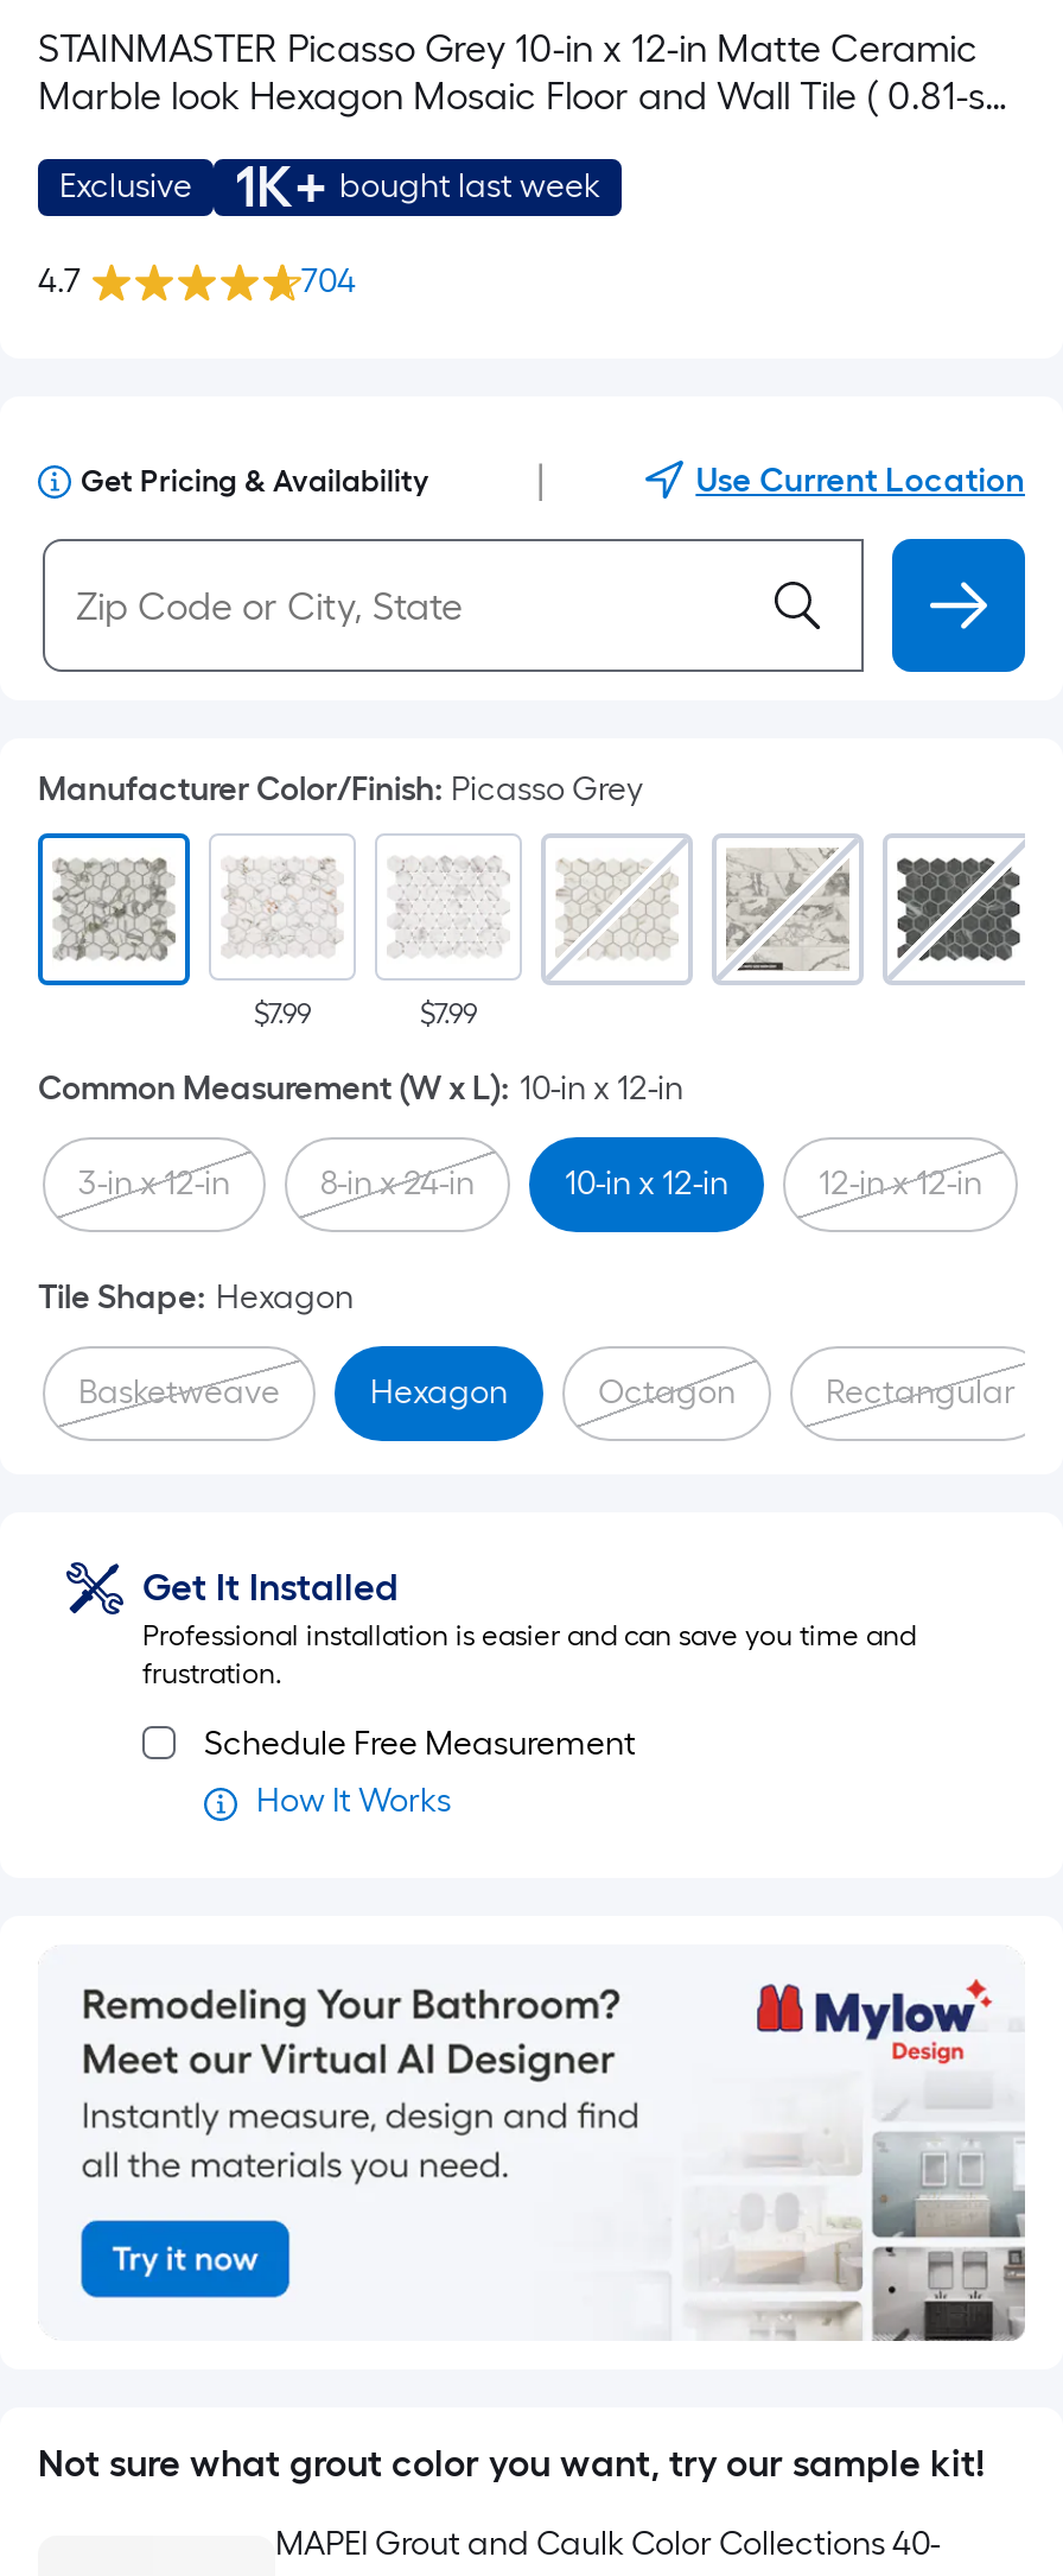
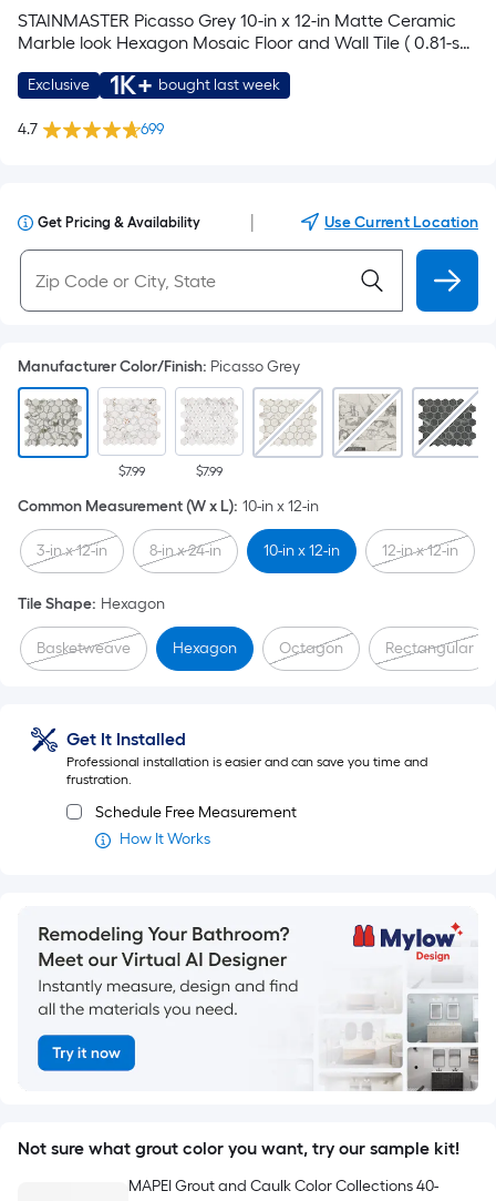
- 704
+ 699
